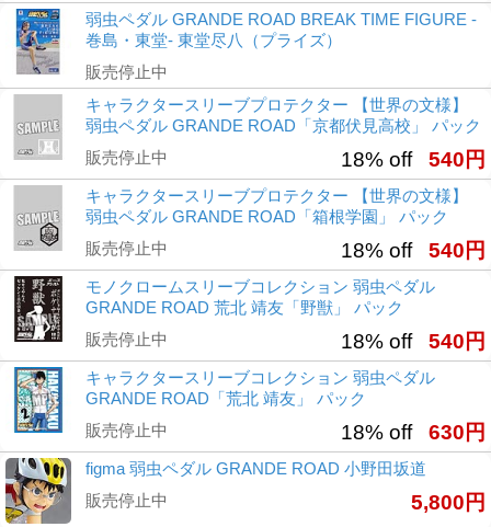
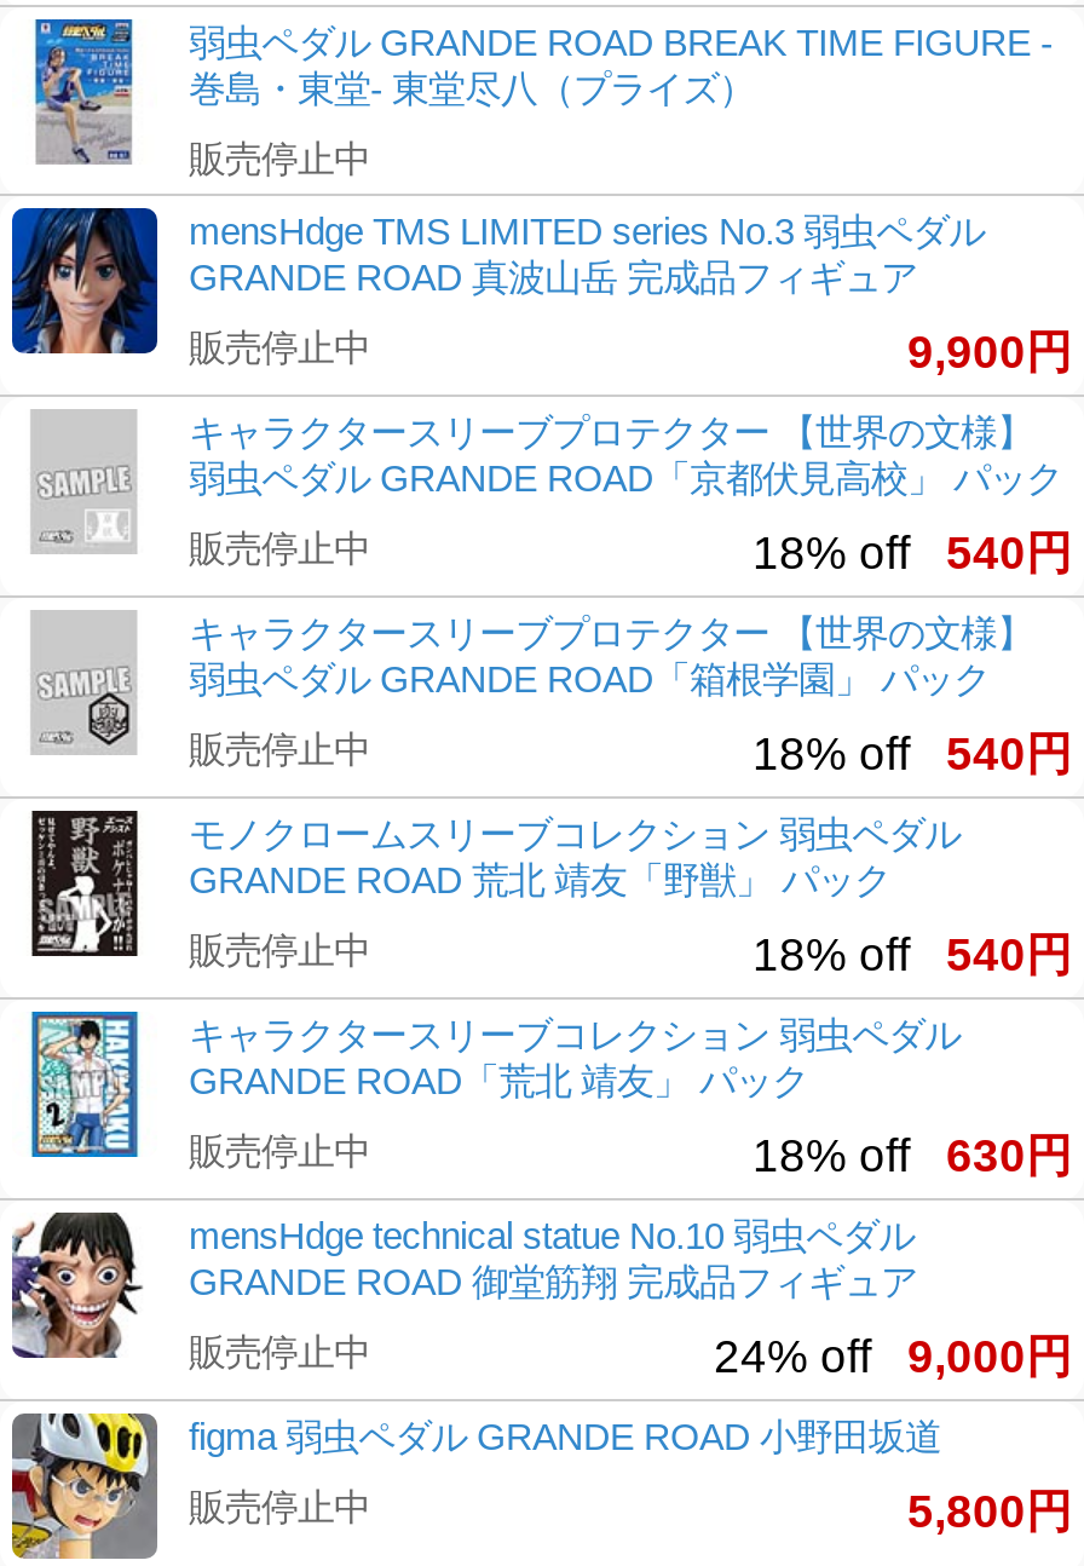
+ [image]
+ mensHdge TMS LIMITED series No.3 弱虫ペダル
+ GRANDE ROAD 真波山岳 完成品フィギュア
+ 販売停止中
+ 9,900円

+ [image]
+ mensHdge technical statue No.10 弱虫ペダル
+ GRANDE ROAD 御堂筋翔 完成品フィギュア
+ 販売停止中
+ 24% off 9,000円
